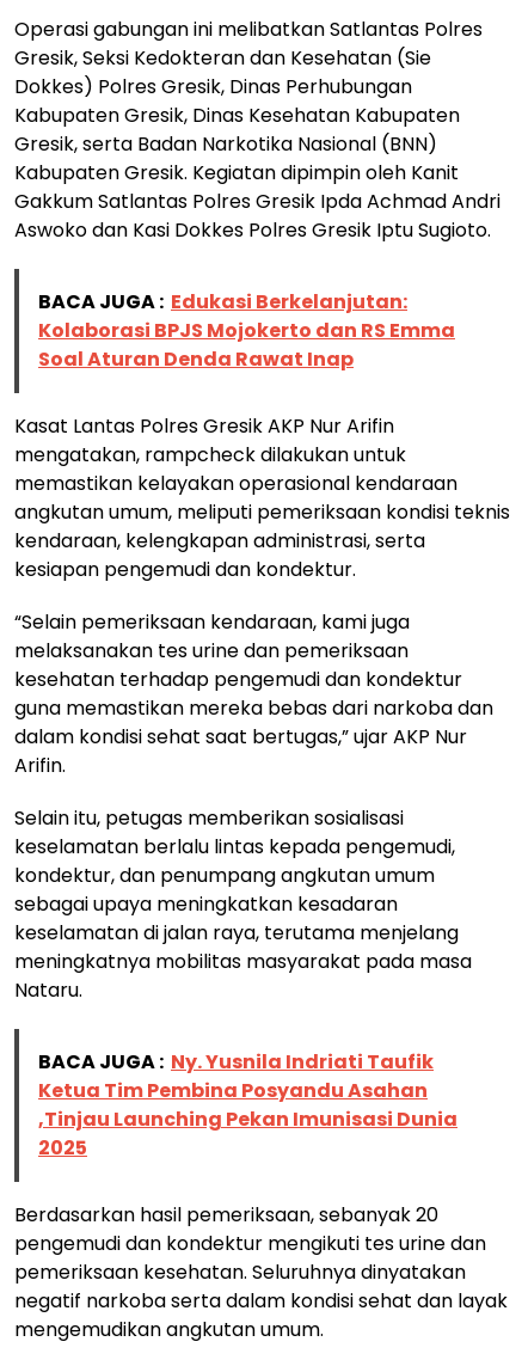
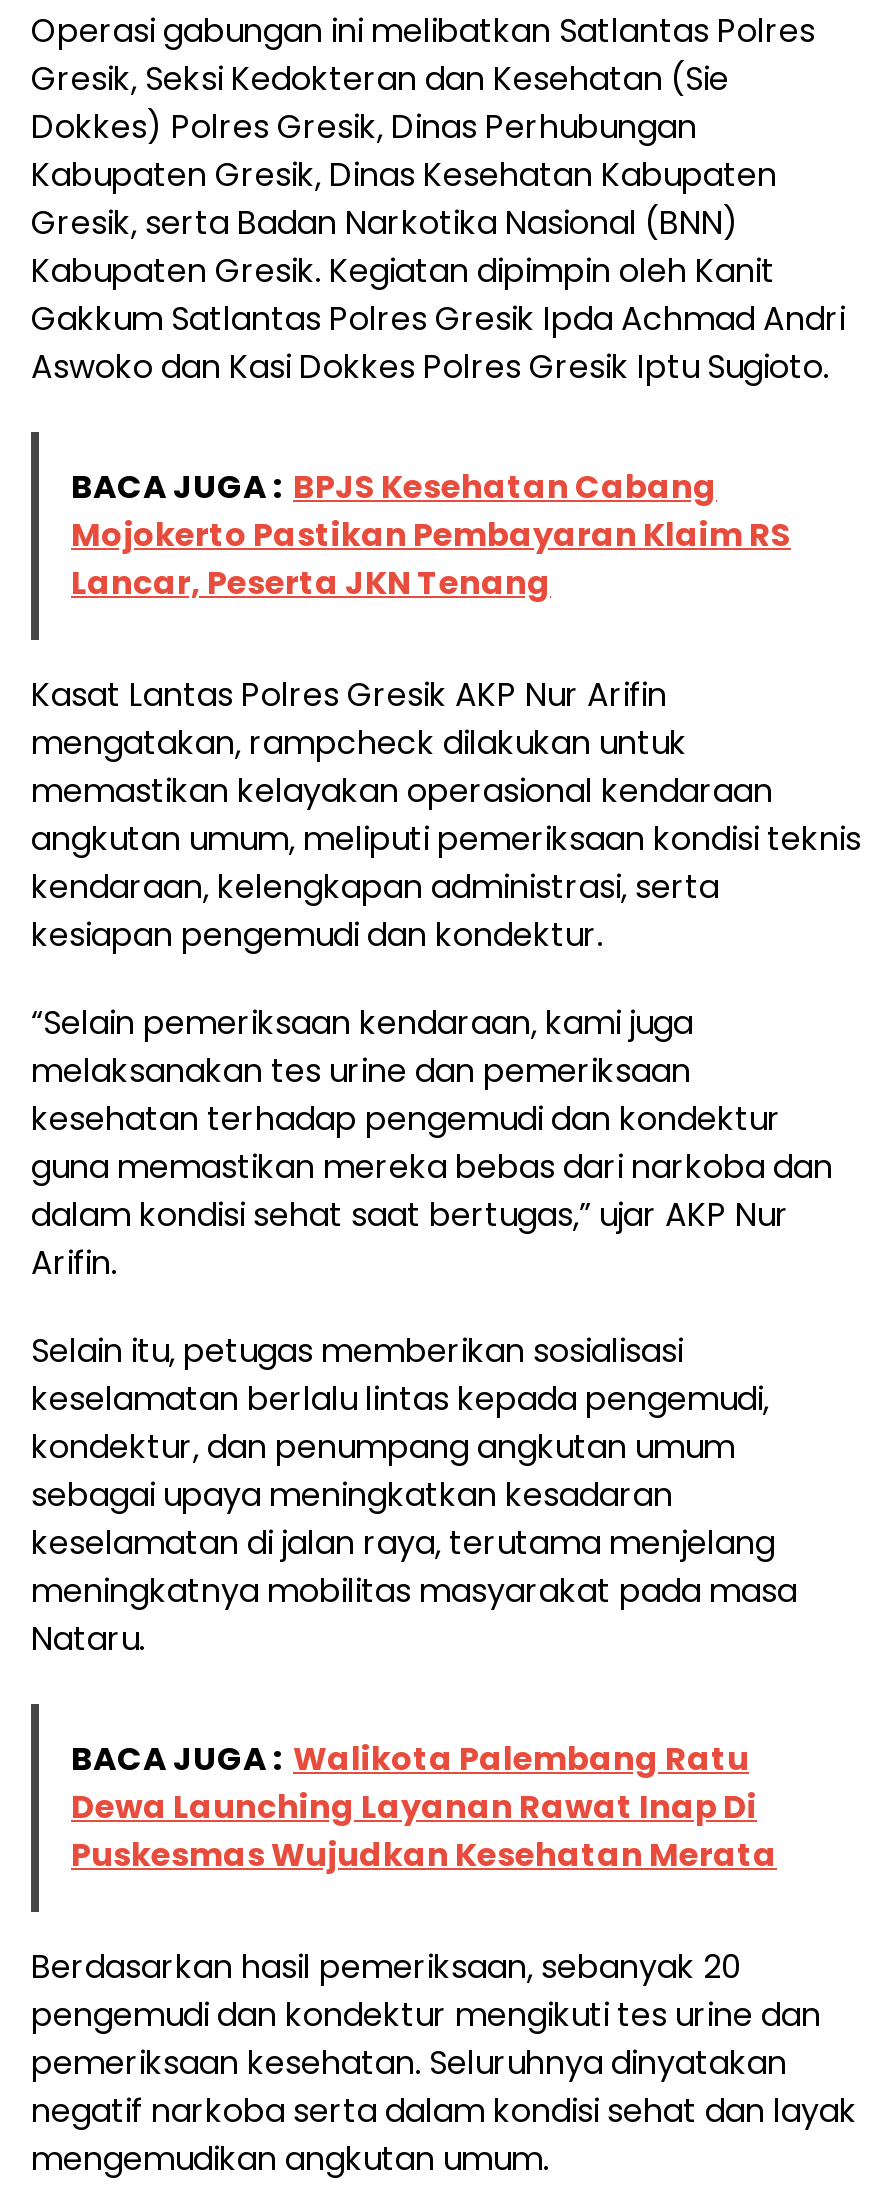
- BACA JUGA : Edukasi Berkelanjutan:
- Kolaborasi BPJS Mojokerto dan RS Emma
- Soal Aturan Denda Rawat Inap
+ BACA JUGA : BPJS Kesehatan Cabang
+ Mojokerto Pastikan Pembayaran Klaim RS
+ Lancar, Peserta JKN Tenang

- BACA JUGA : Ny. Yusnila Indriati Taufik
- Ketua Tim Pembina Posyandu Asahan
- ,Tinjau Launching Pekan Imunisasi Dunia
- 2025
+ BACA JUGA : Walikota Palembang Ratu
+ Dewa Launching Layanan Rawat Inap Di
+ Puskesmas Wujudkan Kesehatan Merata
